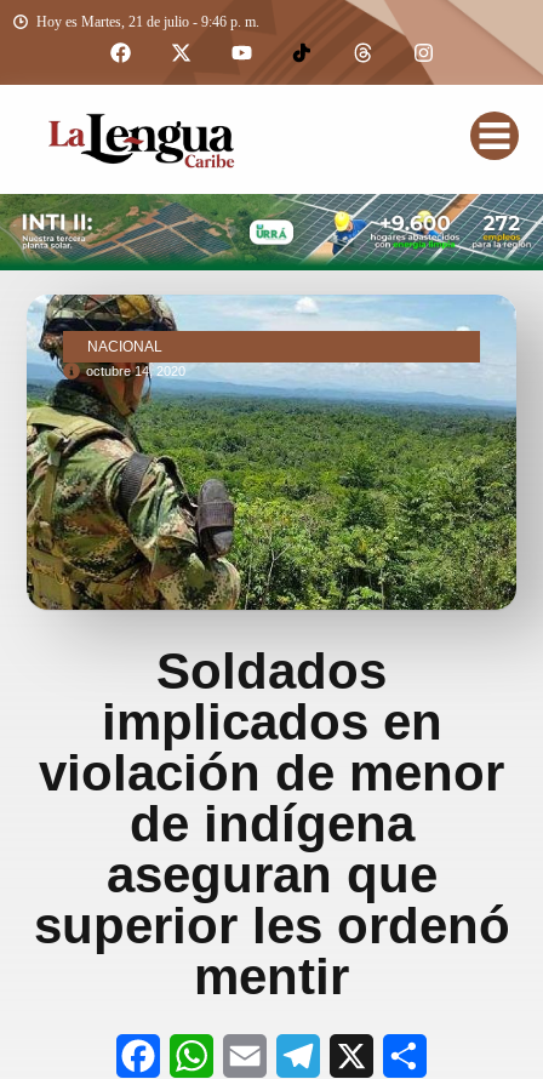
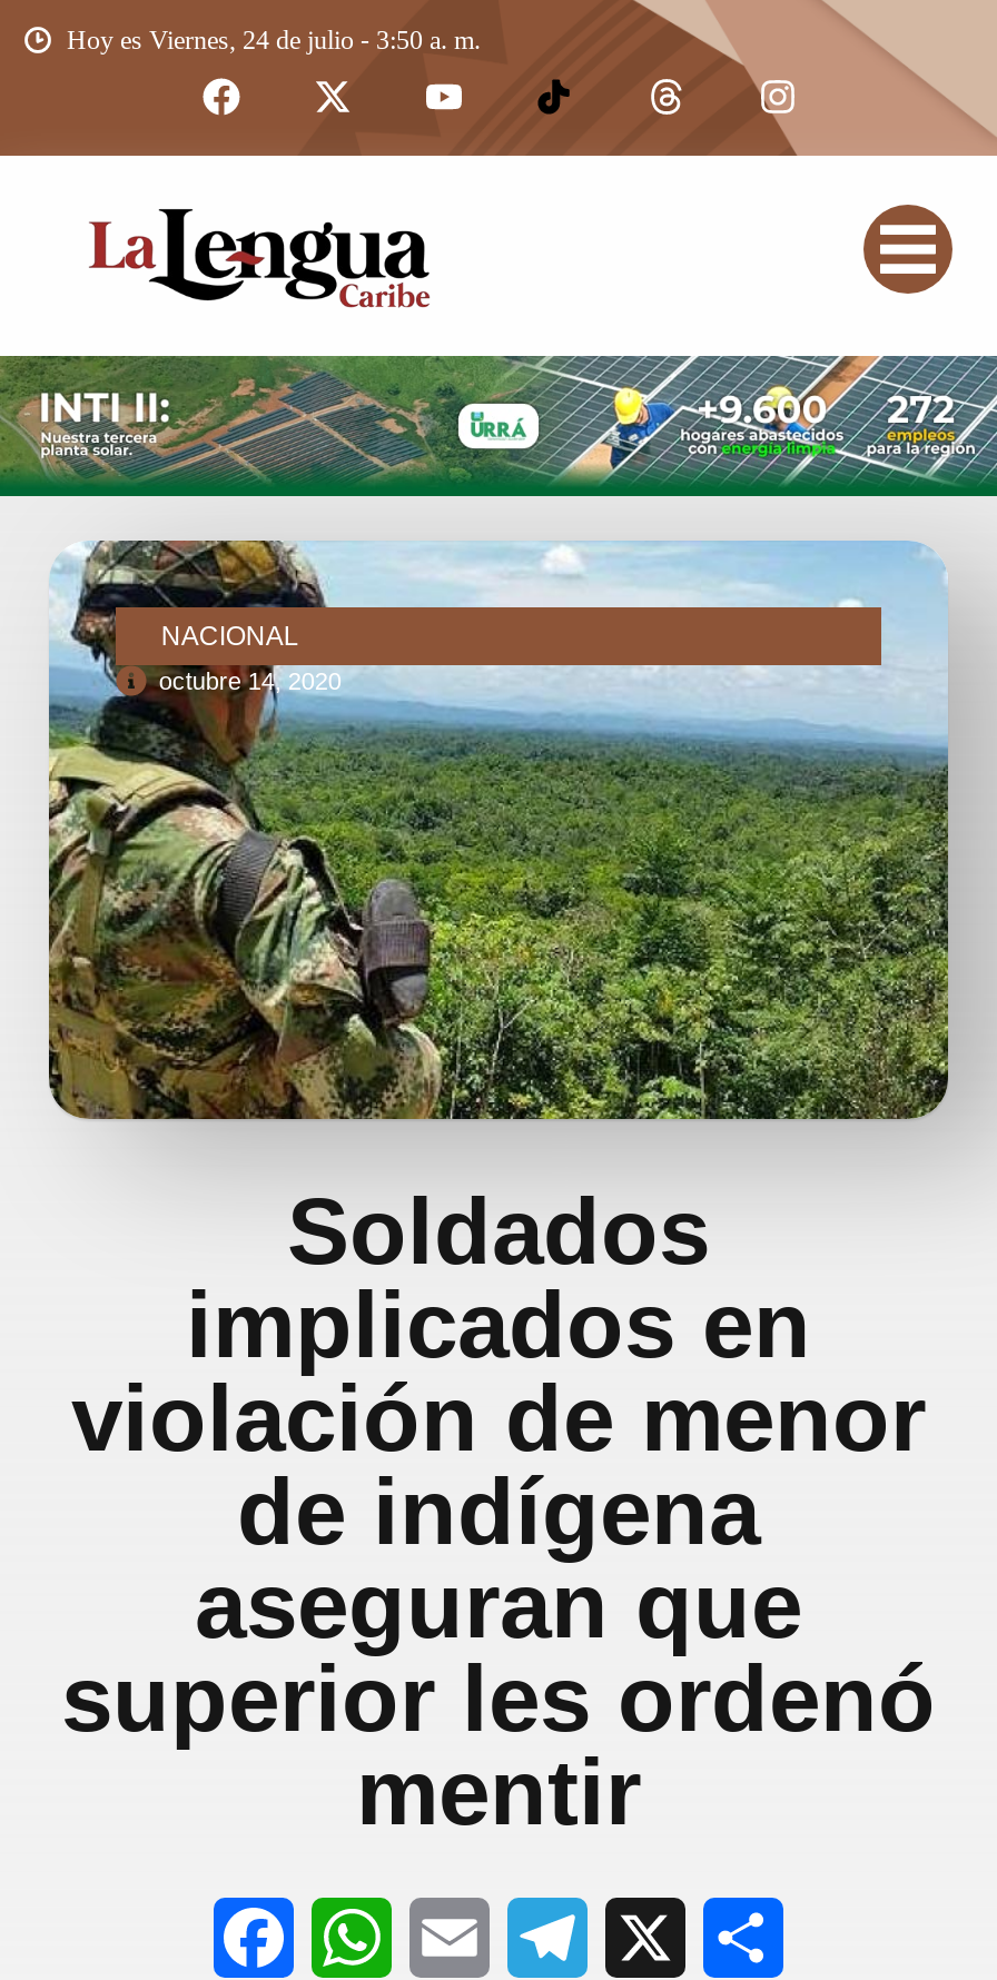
- Hoy es Martes, 21 de julio - 9:46 p. m.
+ Hoy es Viernes, 24 de julio - 3:50 a. m.
